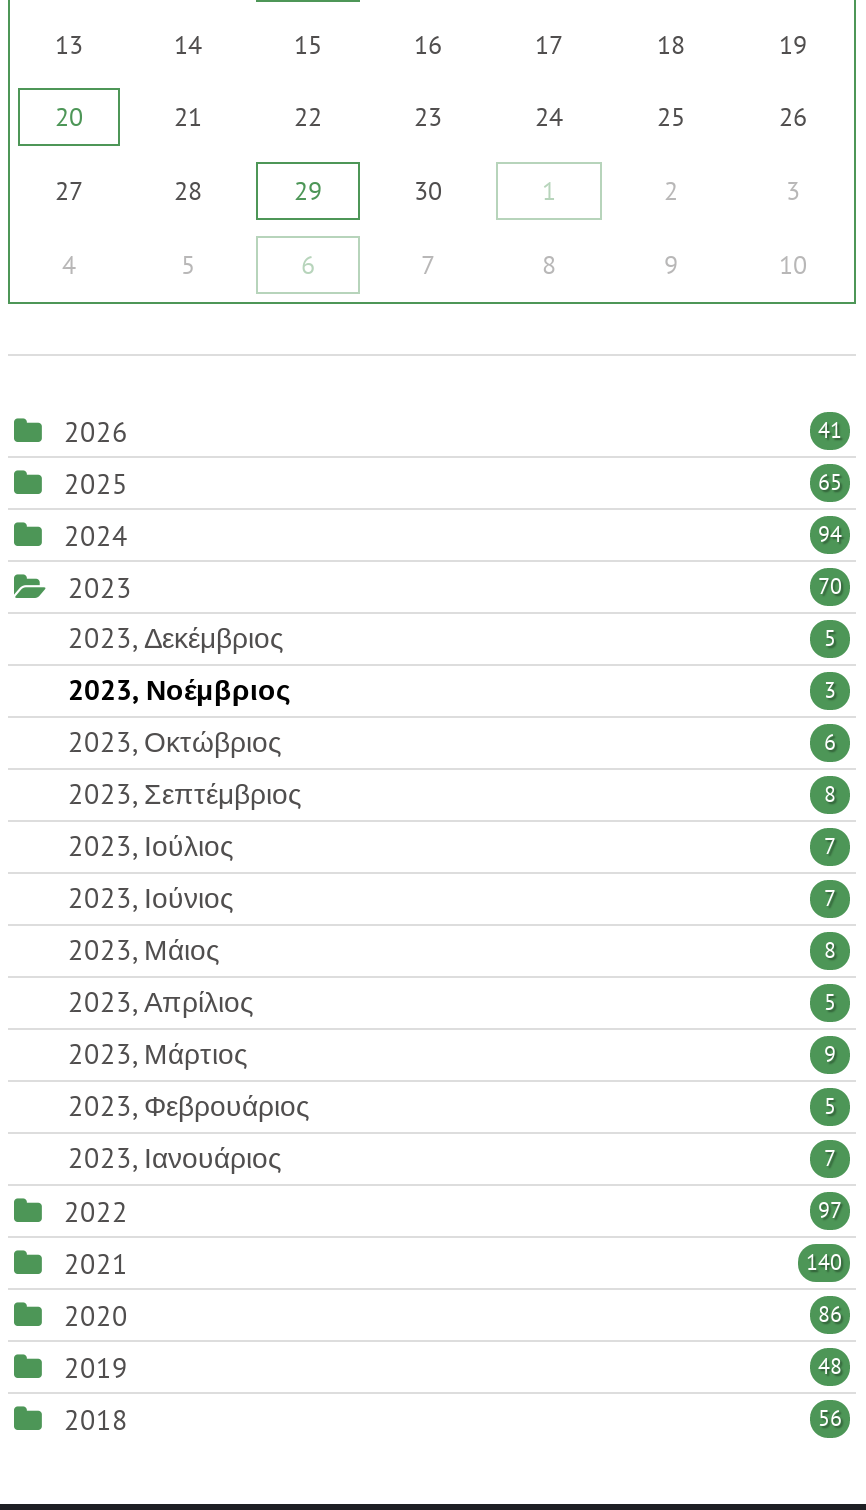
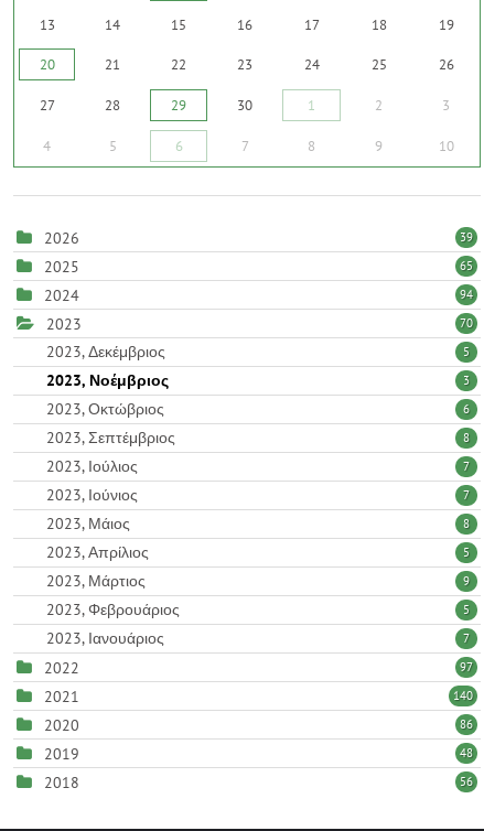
- 41
+ 39
